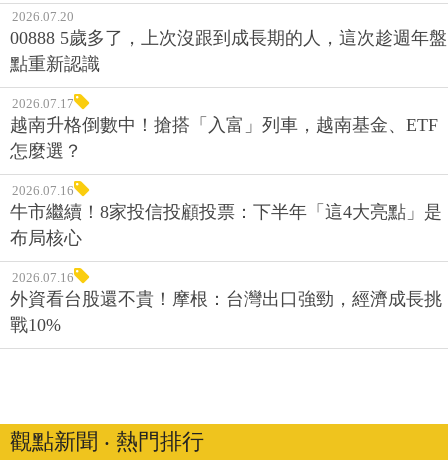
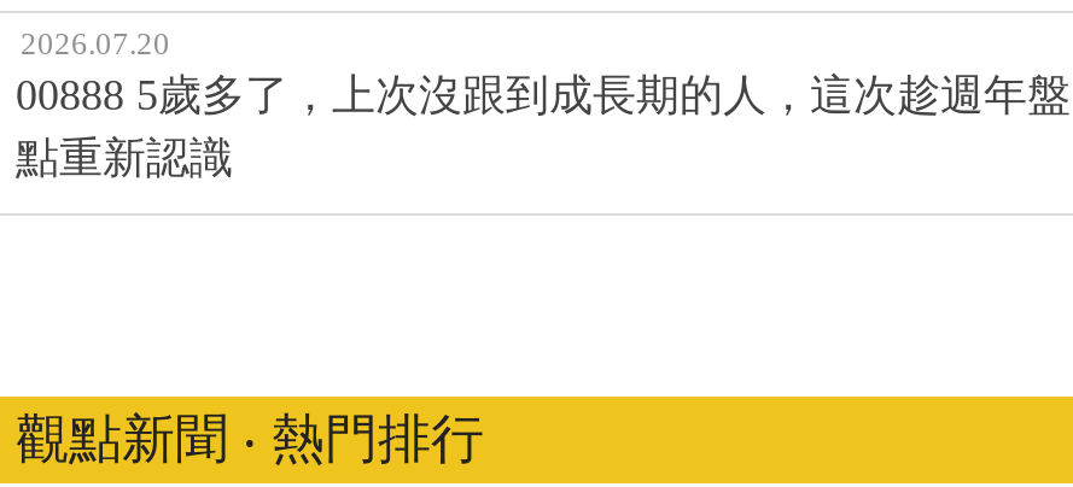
- 2026.07.17
- 越南升格倒數中！搶搭「入富」列車，越南基金、ETF
- 怎麼選？
- 2026.07.16
- 牛市繼續！8家投信投顧投票：下半年「這4大亮點」是
- 布局核心
- 2026.07.16
- 外資看台股還不貴！摩根：台灣出口強勁，經濟成長挑
- 戰10%
